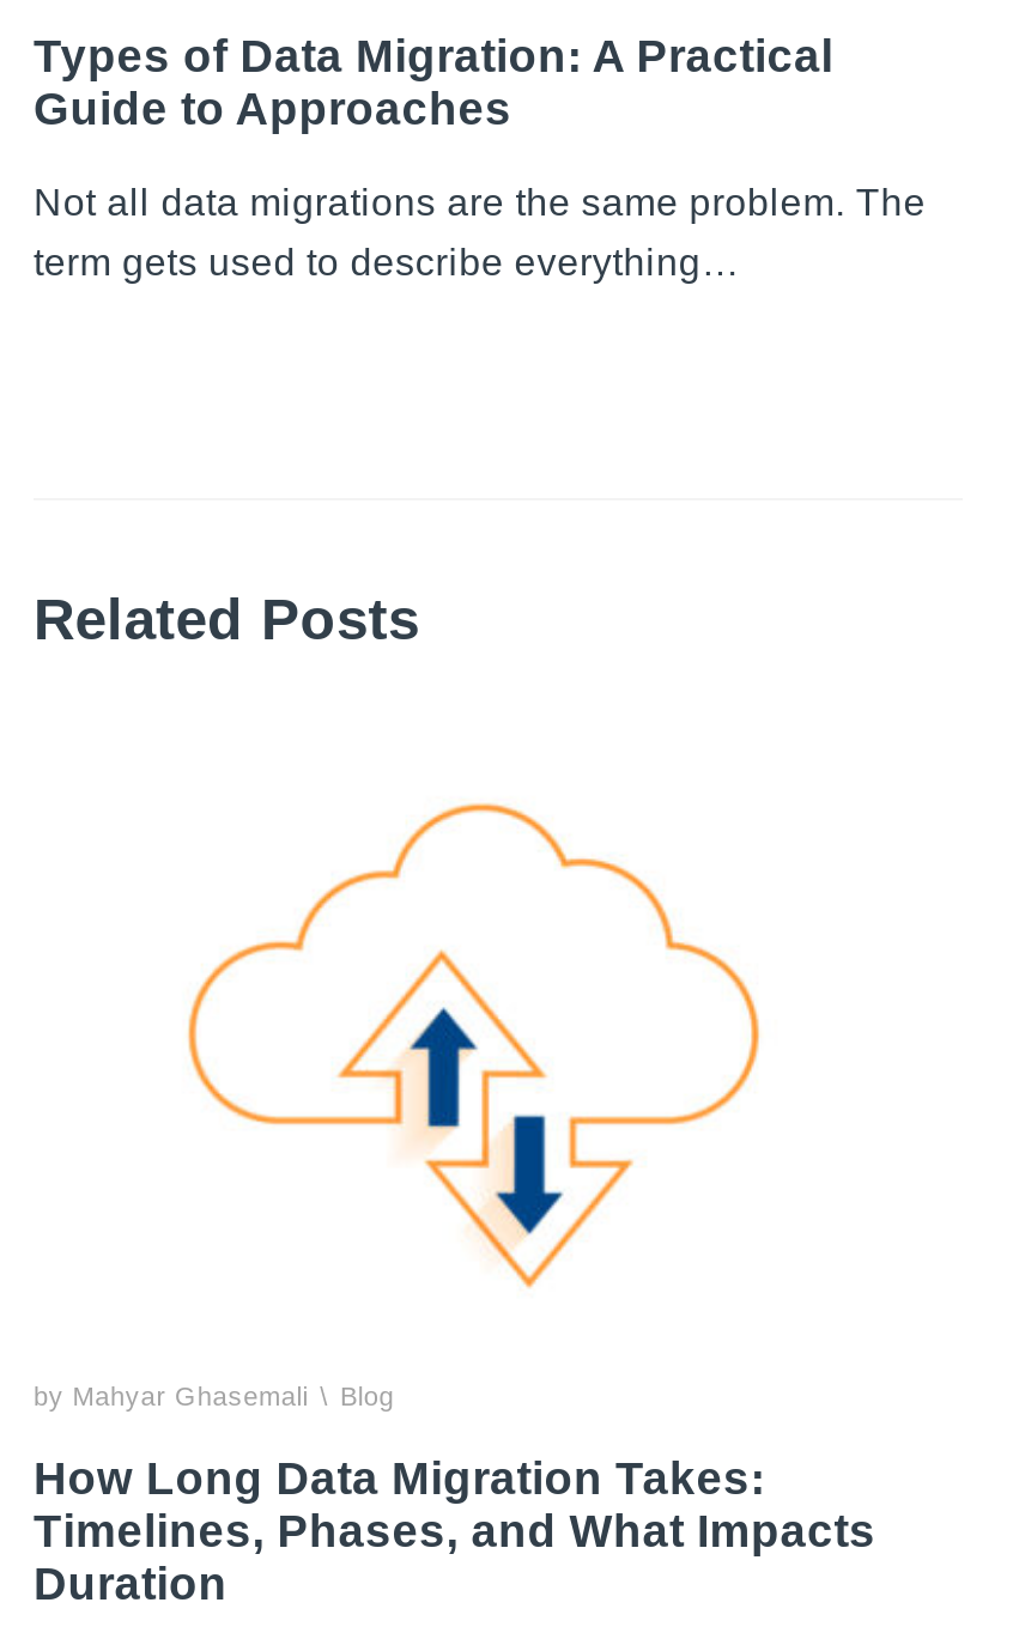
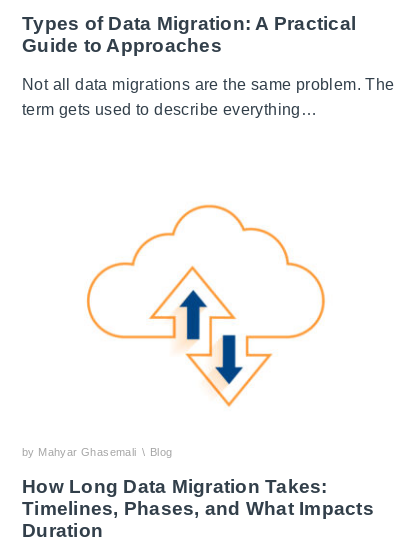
- Related Posts
